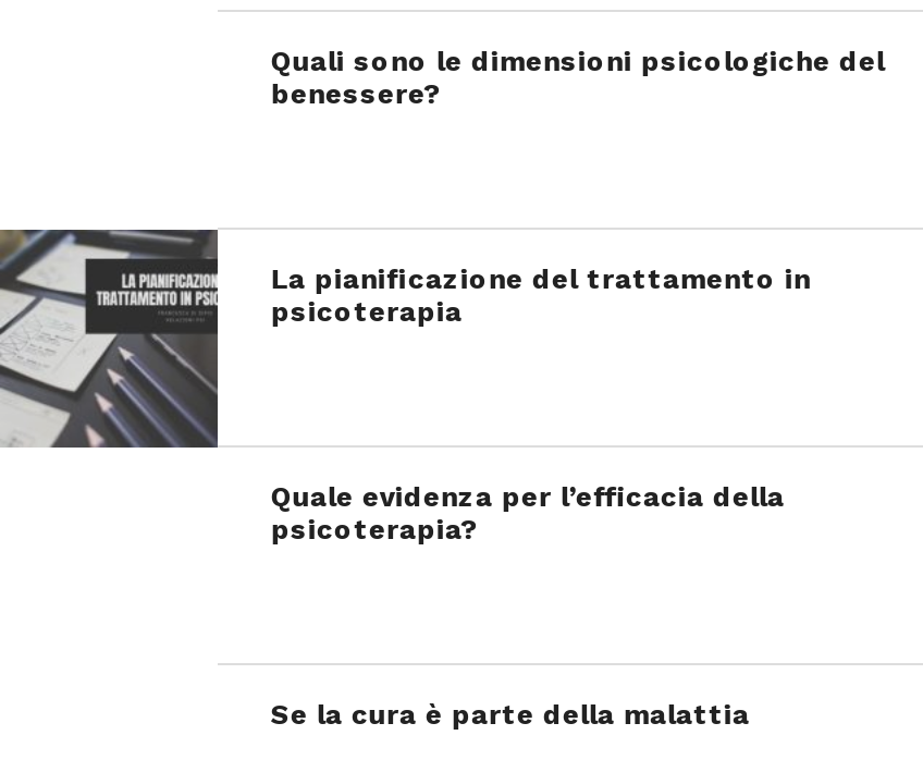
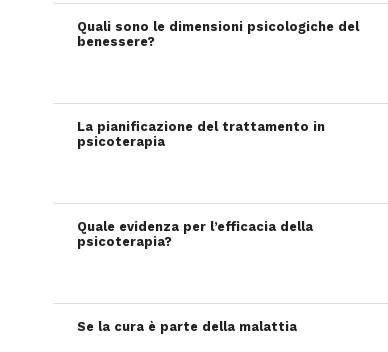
- [image]
